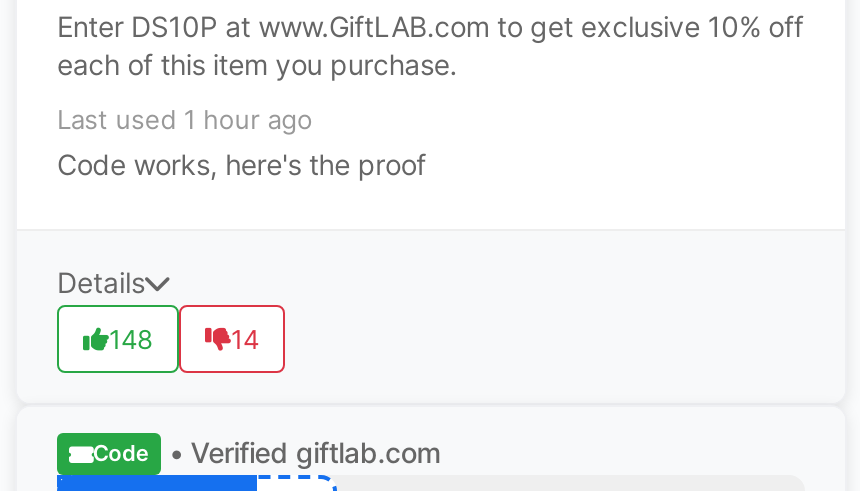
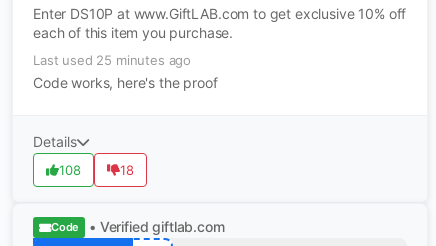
- Last used 1 hour ago
+ Last used 25 minutes ago

- 148
+ 108

- 14
+ 18
